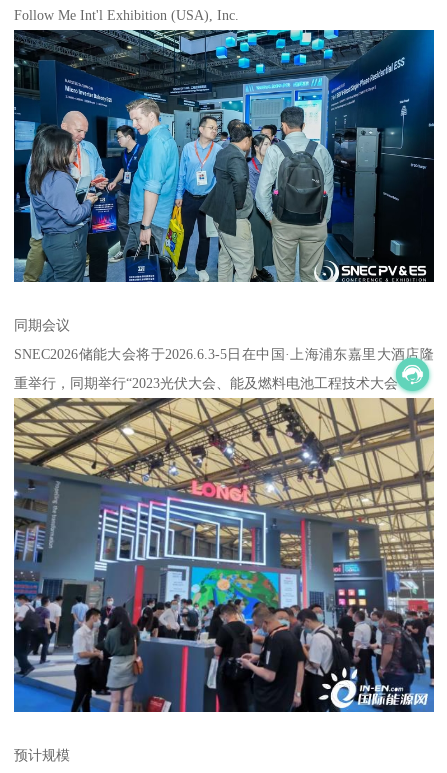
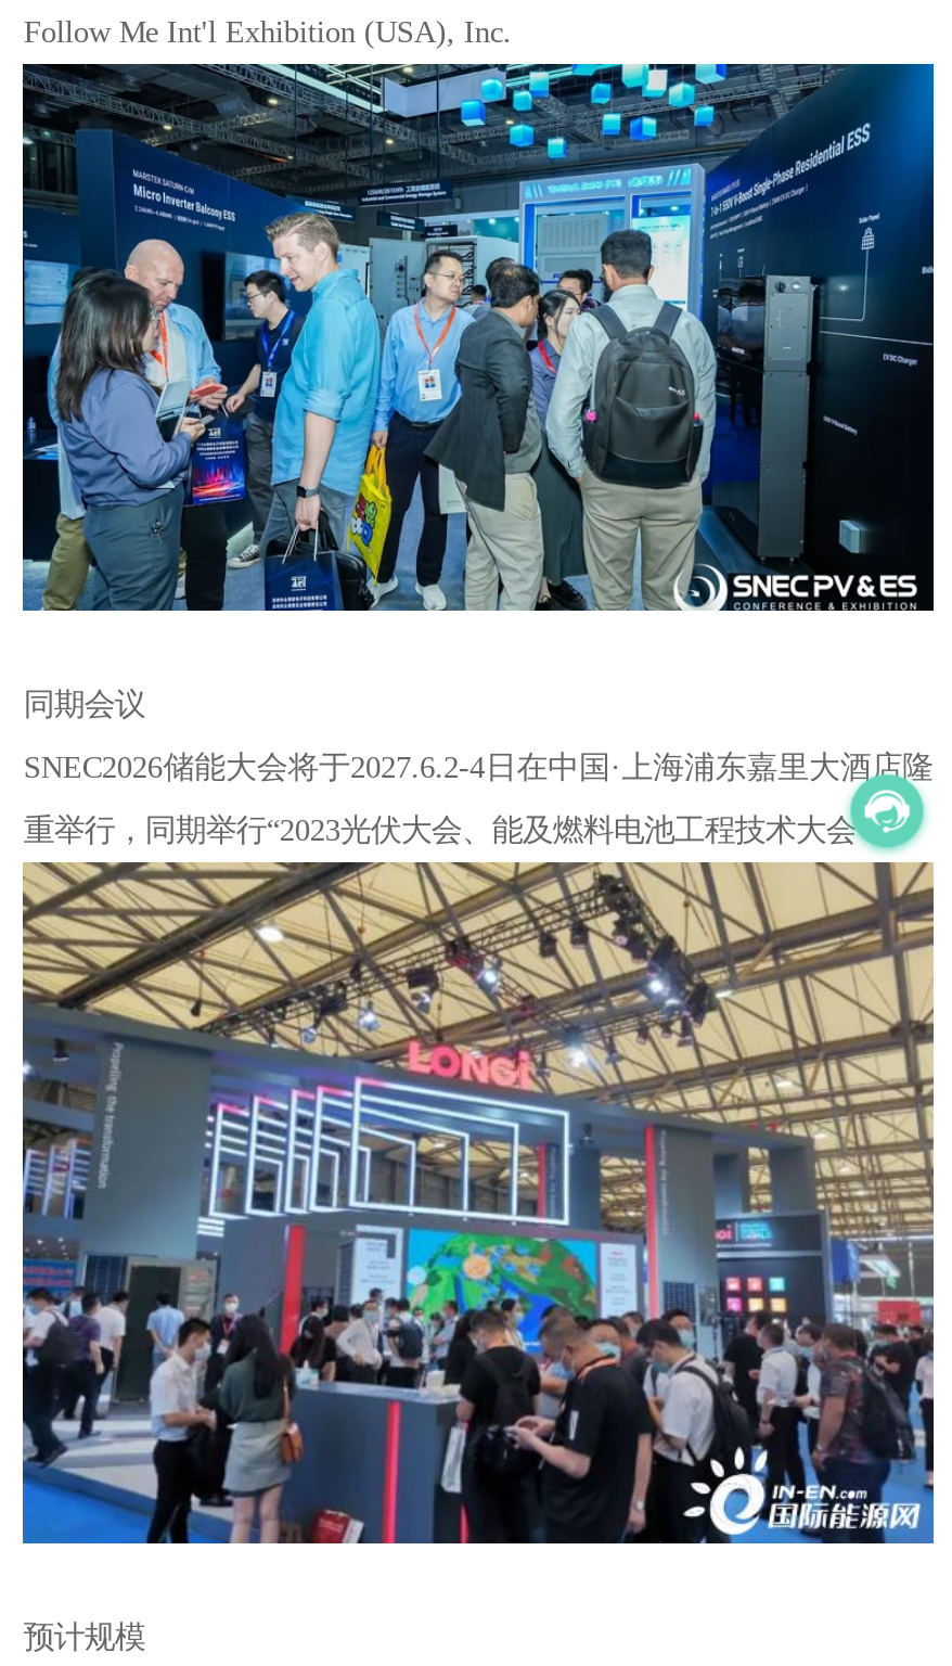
- SNEC2026储能大会将于2026.6.3-5日在中国·上海浦东嘉里大酒店隆
+ SNEC2026储能大会将于2027.6.2-4日在中国·上海浦东嘉里大酒店隆
